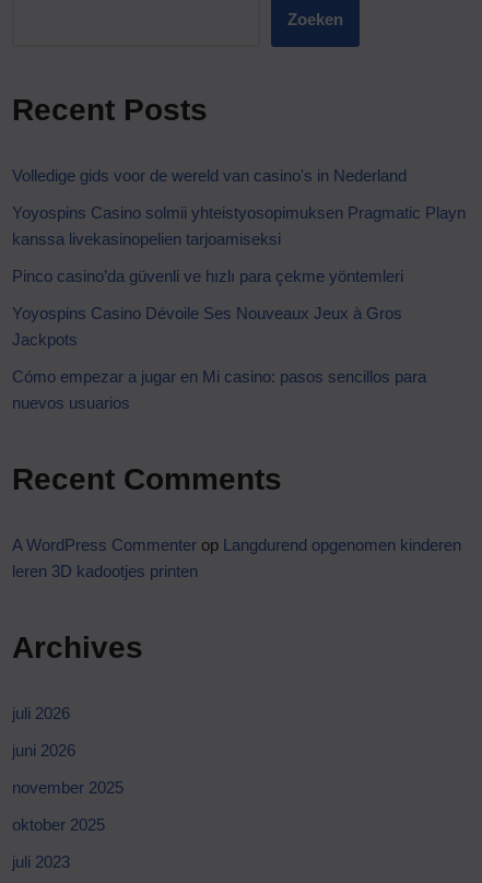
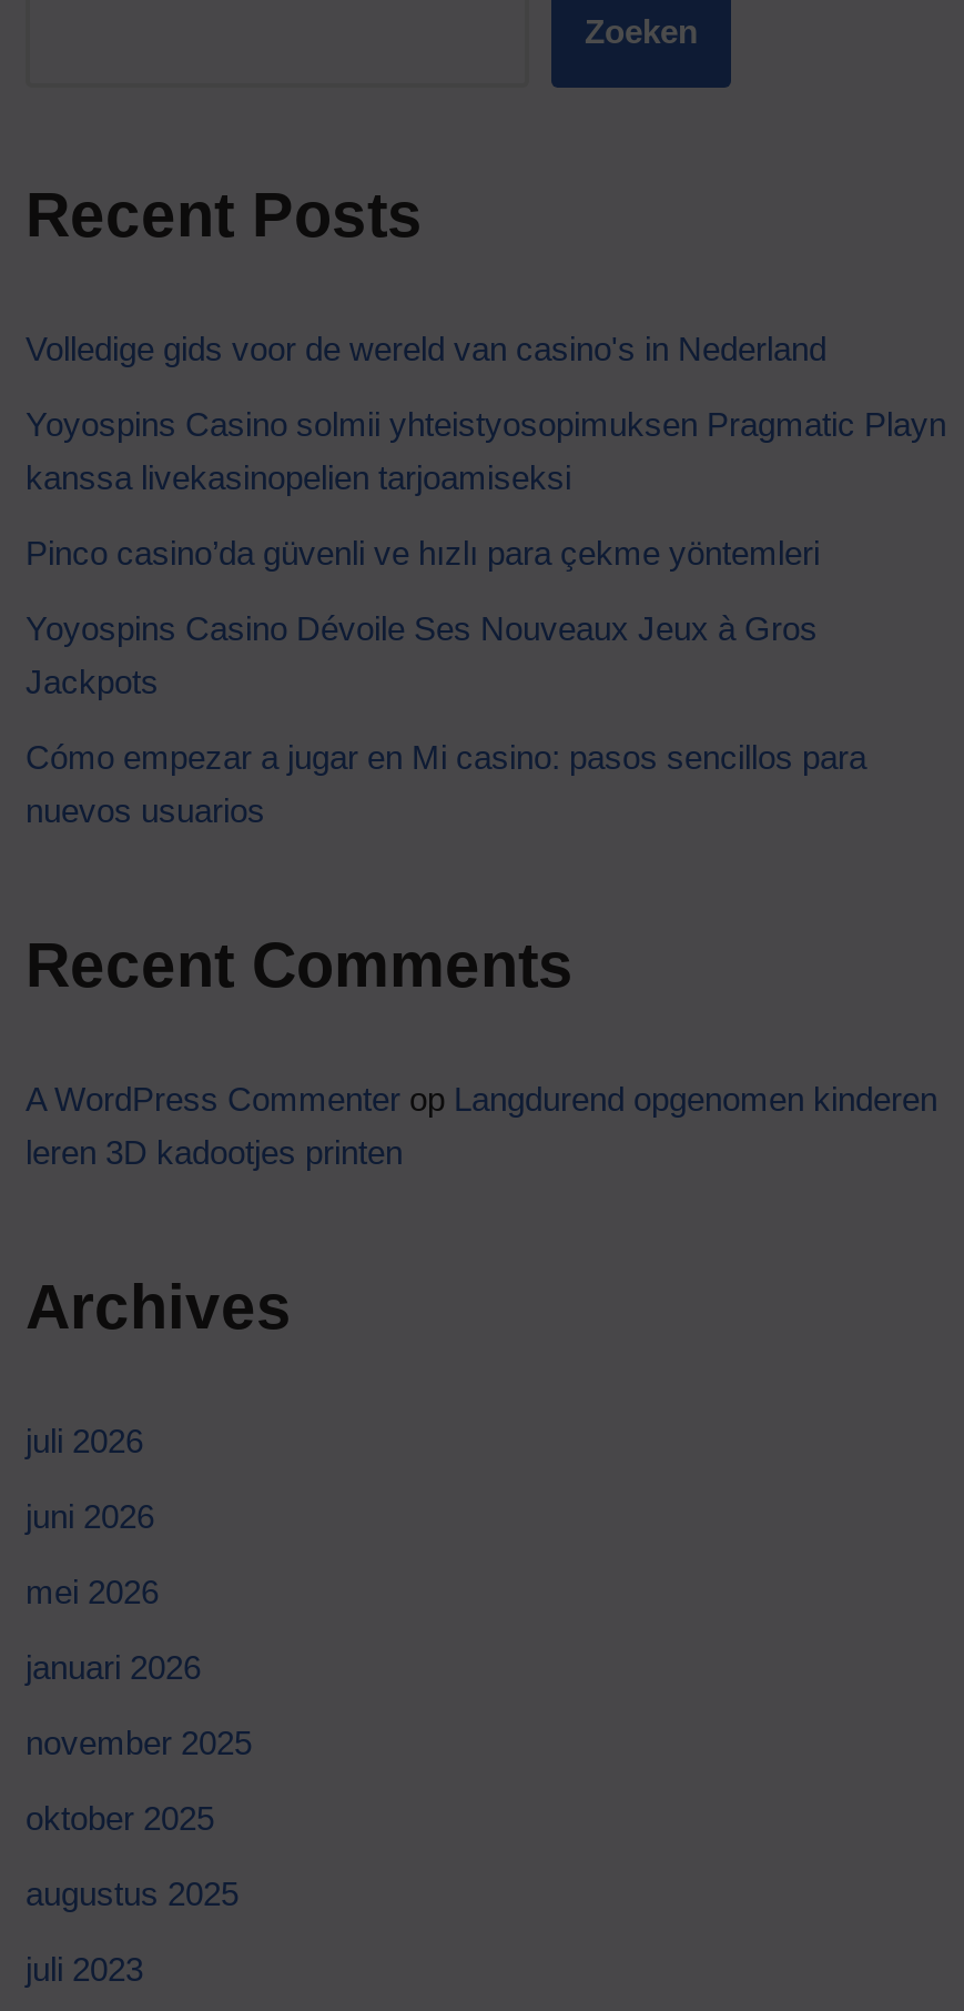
+ mei 2026
+ januari 2026

+ augustus 2025
